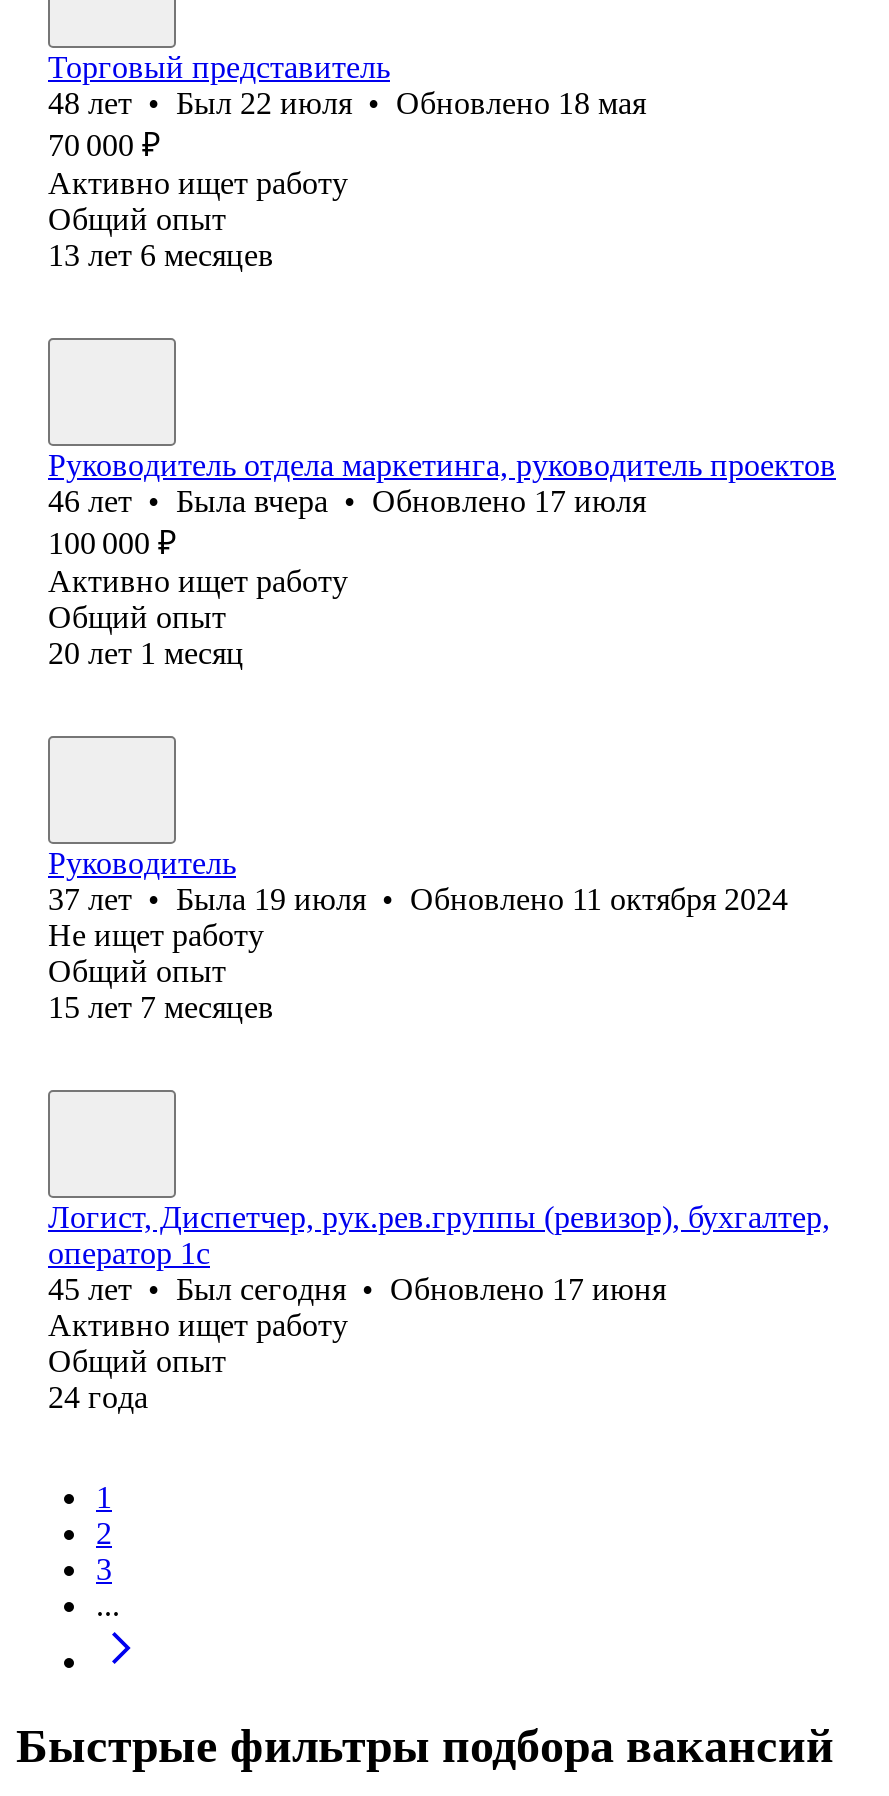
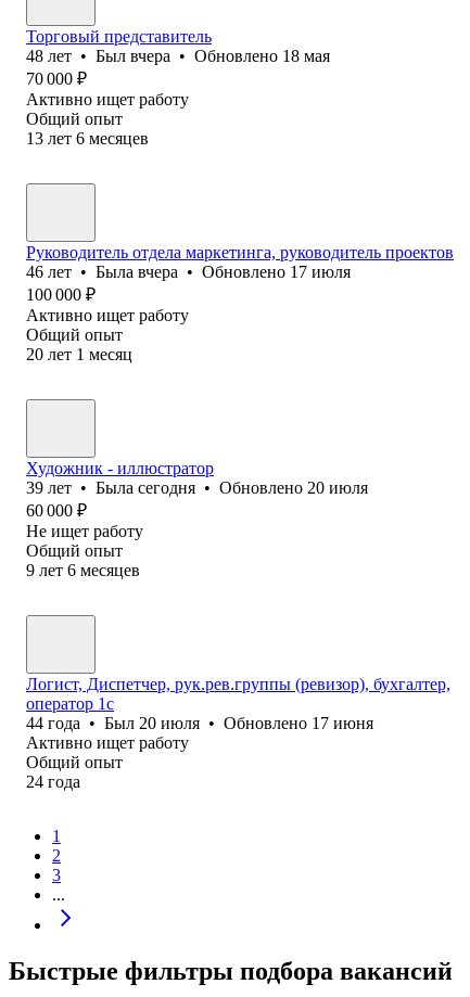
- 48 лет • Был 22 июля • Обновлено 18 мая
+ 48 лет • Был вчера • Обновлено 18 мая

- Руководитель
- 37 лет • Была 19 июля • Обновлено 11 октября 2024
+ Художник - иллюстратор
+ 39 лет • Была сегодня • Обновлено 20 июля
+ 60 000 ₽

- 15 лет 7 месяцев
+ 9 лет 6 месяцев

- 45 лет • Был сегодня • Обновлено 17 июня
+ 44 года • Был 20 июля • Обновлено 17 июня
